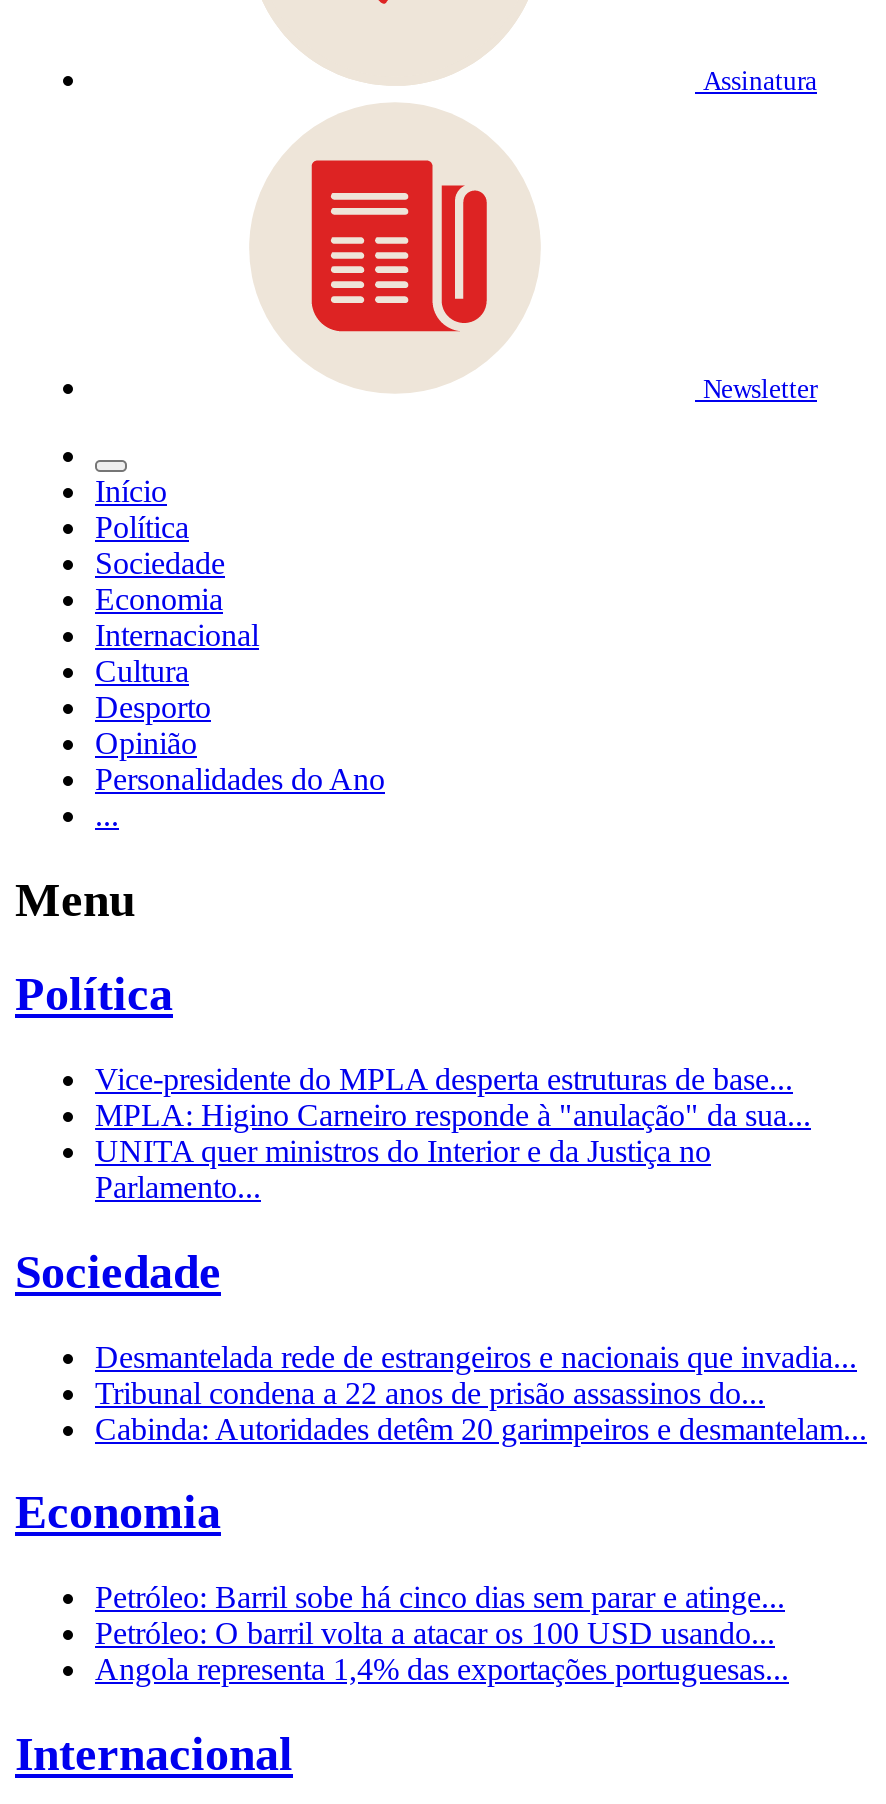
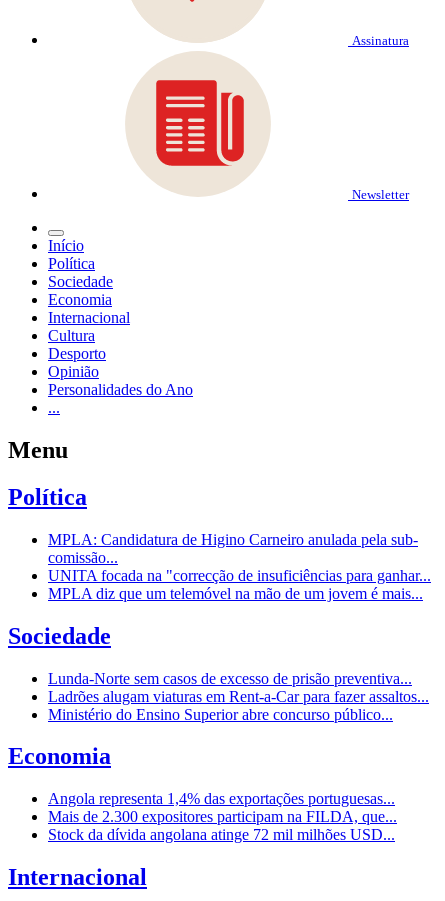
- Vice-presidente do MPLA desperta estruturas de base...
- MPLA: Higino Carneiro responde à "anulação" da sua...
- UNITA quer ministros do Interior e da Justiça no
- Parlamento...
+ MPLA: Candidatura de Higino Carneiro anulada pela sub-
+ comissão...
+ UNITA focada na "correcção de insuficiências para ganhar...
+ MPLA diz que um telemóvel na mão de um jovem é mais...

- Desmantelada rede de estrangeiros e nacionais que invadia...
- Tribunal condena a 22 anos de prisão assassinos do...
- Cabinda: Autoridades detêm 20 garimpeiros e desmantelam...
+ Lunda-Norte sem casos de excesso de prisão preventiva...
+ Ladrões alugam viaturas em Rent-a-Car para fazer assaltos...
+ Ministério do Ensino Superior abre concurso público...

- Petróleo: Barril sobe há cinco dias sem parar e atinge...
- Petróleo: O barril volta a atacar os 100 USD usando...

moved up: Angola representa 1,4% das exportações portuguesas...

+ Mais de 2.300 expositores participam na FILDA, que...
+ Stock da dívida angolana atinge 72 mil milhões USD...
